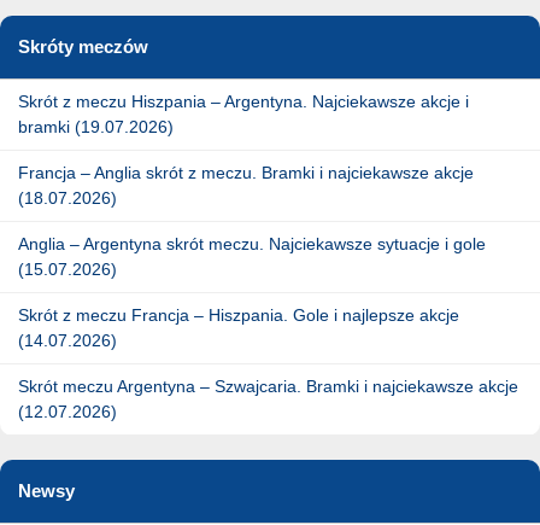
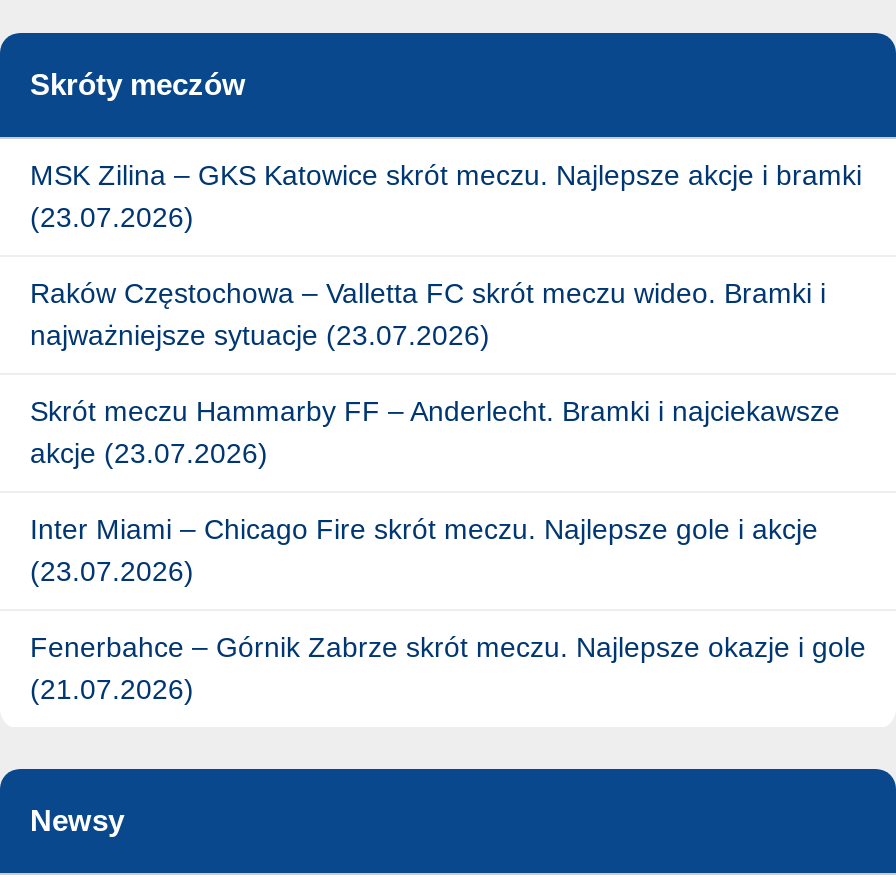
- Skrót z meczu Hiszpania – Argentyna. Najciekawsze akcje i
- bramki (19.07.2026)
+ MSK Zilina – GKS Katowice skrót meczu. Najlepsze akcje i bramki
+ (23.07.2026)

- Francja – Anglia skrót z meczu. Bramki i najciekawsze akcje
- (18.07.2026)
+ Raków Częstochowa – Valletta FC skrót meczu wideo. Bramki i
+ najważniejsze sytuacje (23.07.2026)

- Anglia – Argentyna skrót meczu. Najciekawsze sytuacje i gole
- (15.07.2026)
+ Skrót meczu Hammarby FF – Anderlecht. Bramki i najciekawsze
+ akcje (23.07.2026)

- Skrót z meczu Francja – Hiszpania. Gole i najlepsze akcje
- (14.07.2026)
+ Inter Miami – Chicago Fire skrót meczu. Najlepsze gole i akcje
+ (23.07.2026)

- Skrót meczu Argentyna – Szwajcaria. Bramki i najciekawsze akcje
- (12.07.2026)
+ Fenerbahce – Górnik Zabrze skrót meczu. Najlepsze okazje i gole
+ (21.07.2026)
